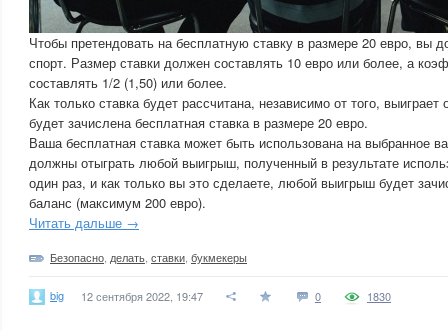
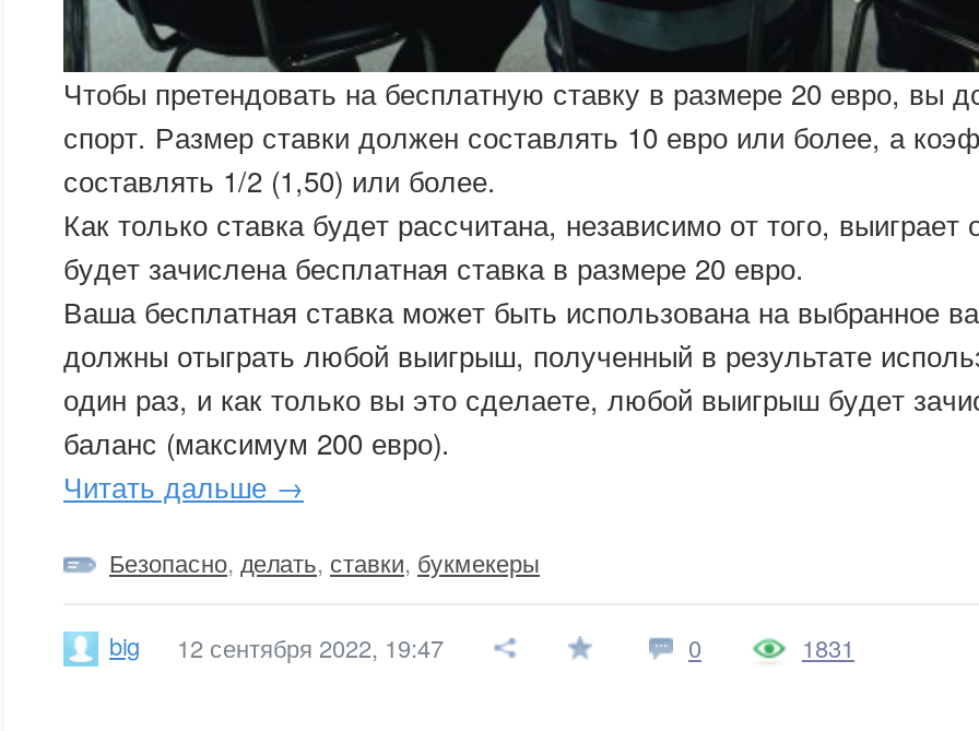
- 1830
+ 1831
